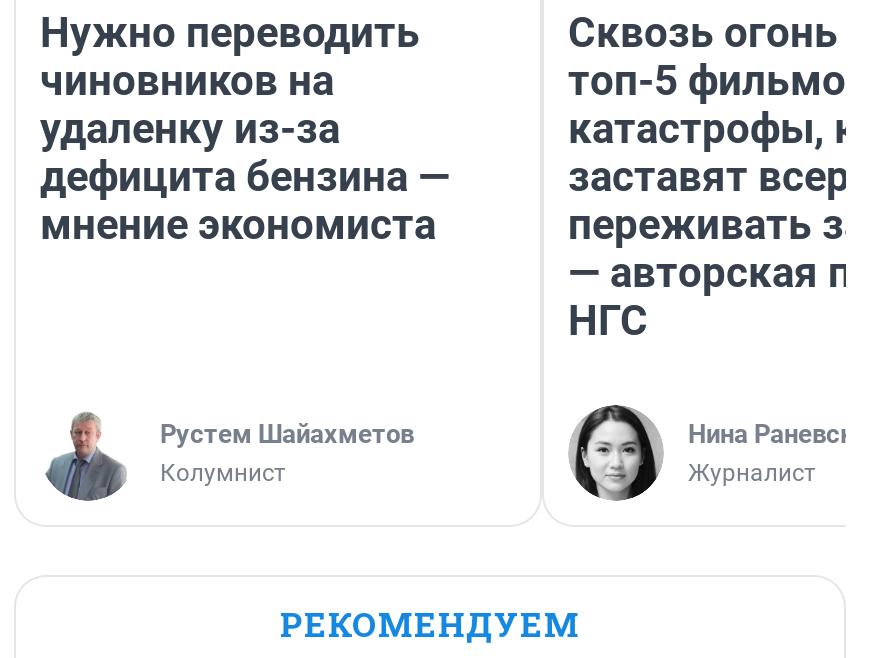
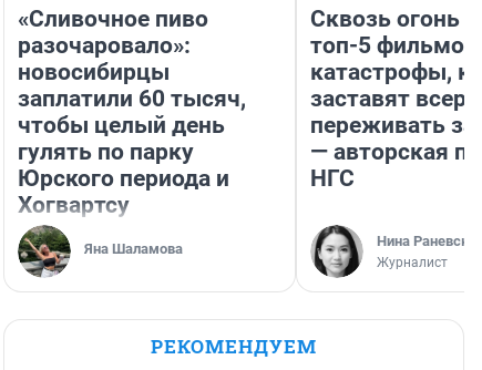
- Нужно переводить
- чиновников на
- удаленку из-за
- дефицита бензина —
- мнение экономиста
+ «Сливочное пиво
+ разочаровало»:
+ новосибирцы
+ заплатили 60 тысяч,
+ чтобы целый день
+ гулять по парку
+ Юрского периода и
+ Хогвартсу

- [image]
- Рустем Шайахметов
- Колумнист
+ [image]
+ Яна Шаламова
